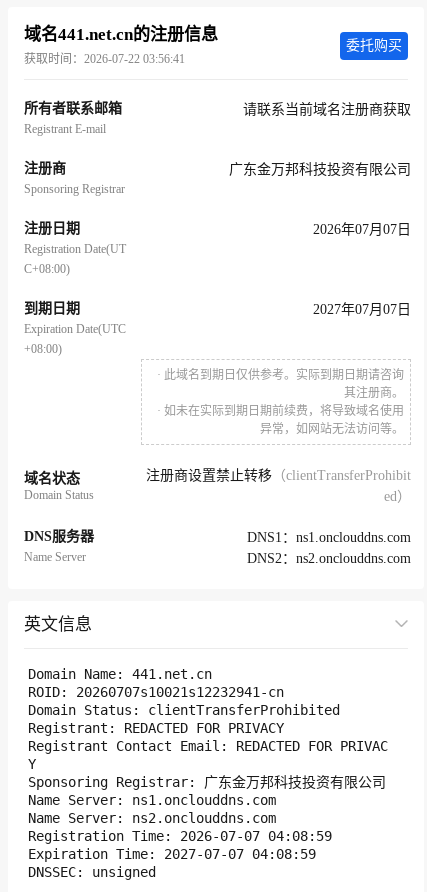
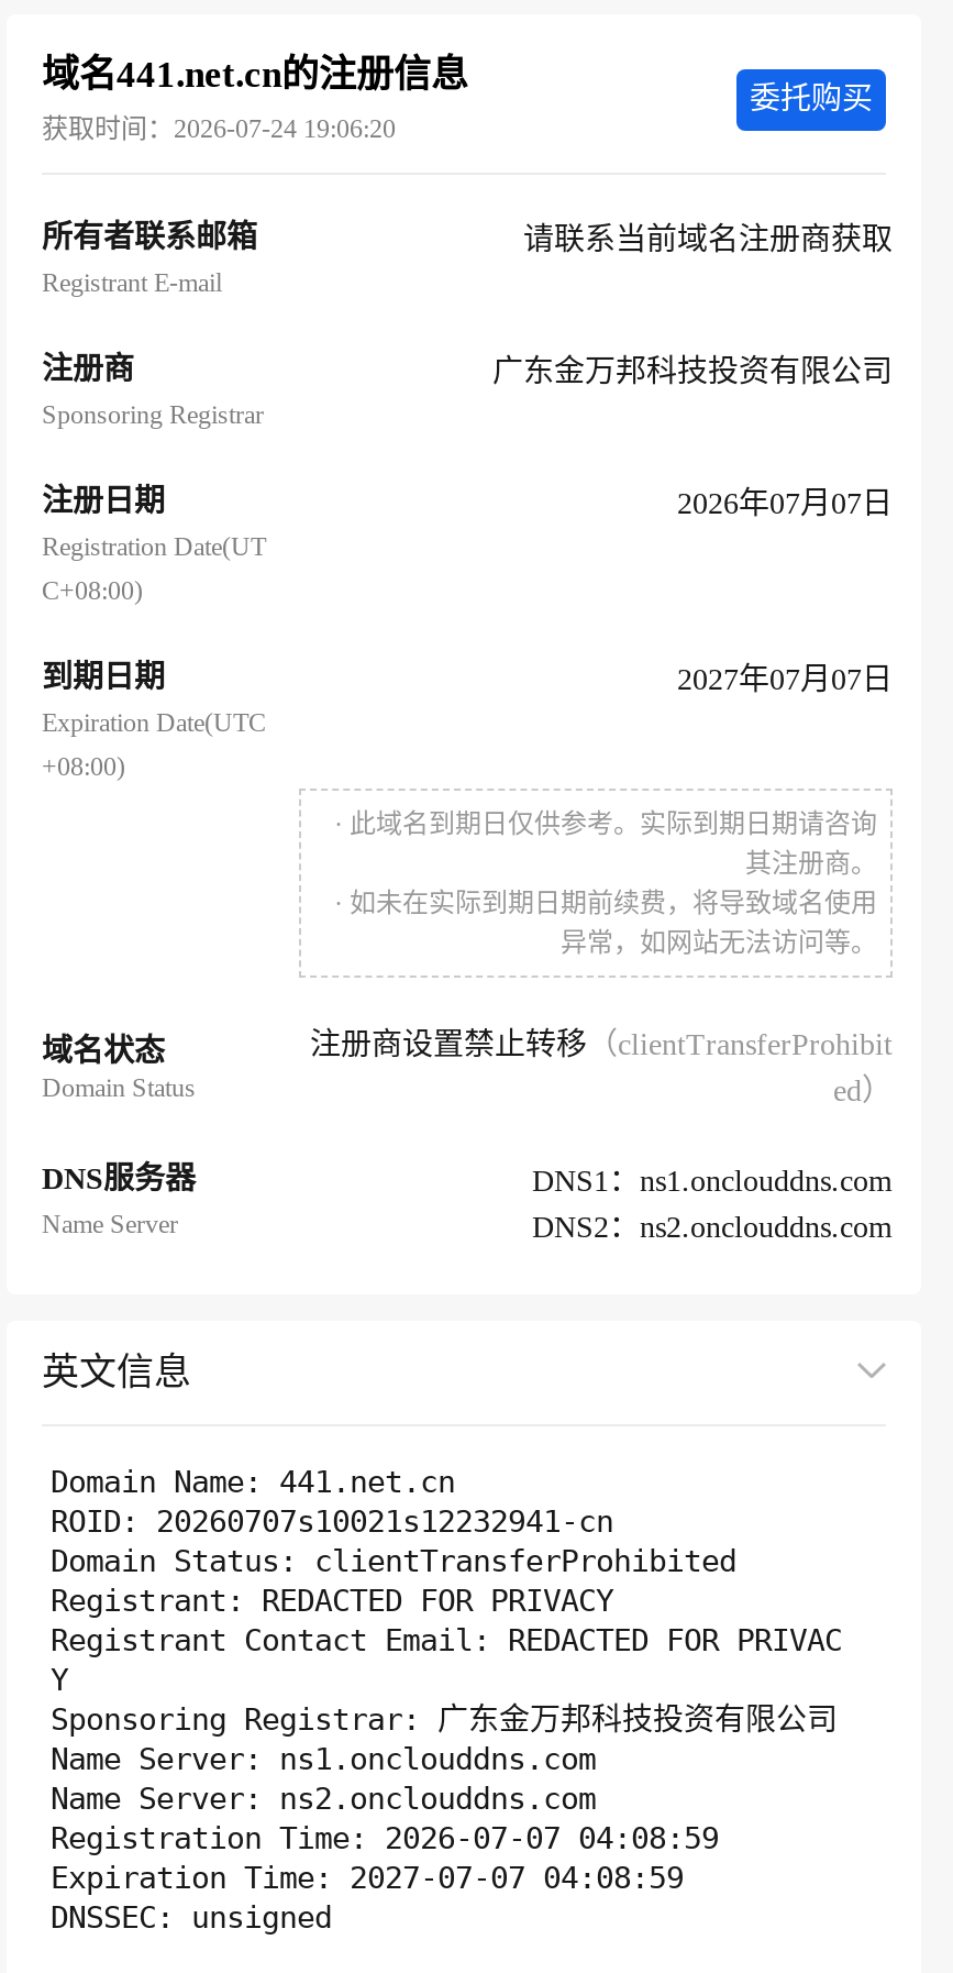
- 获取时间：2026-07-22 03:56:41
+ 获取时间：2026-07-24 19:06:20
